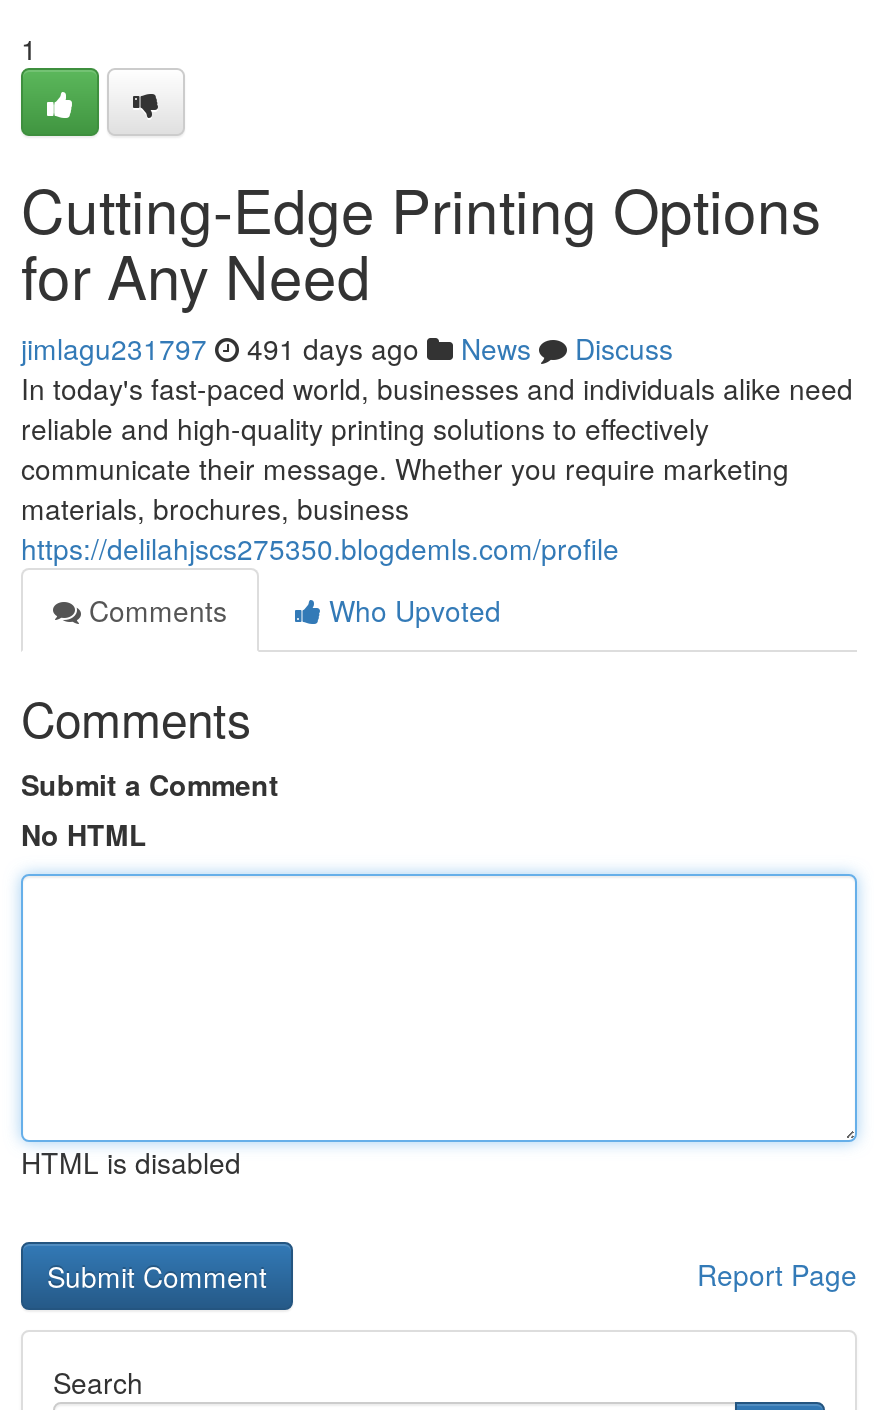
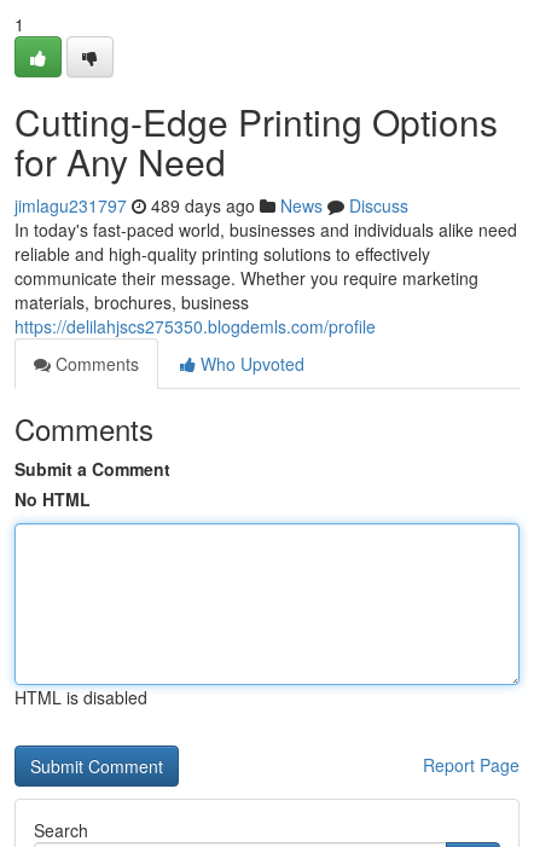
- jimlagu231797 491 days ago News Discuss
+ jimlagu231797 489 days ago News Discuss
